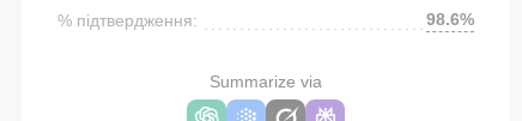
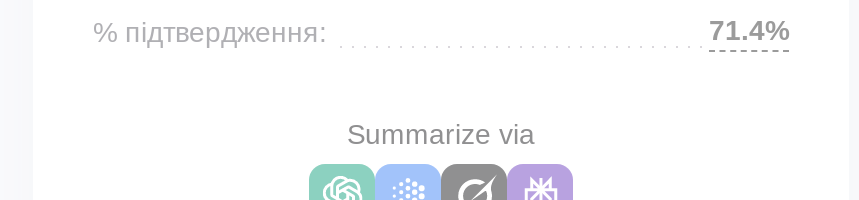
- 98.6%
+ 71.4%
